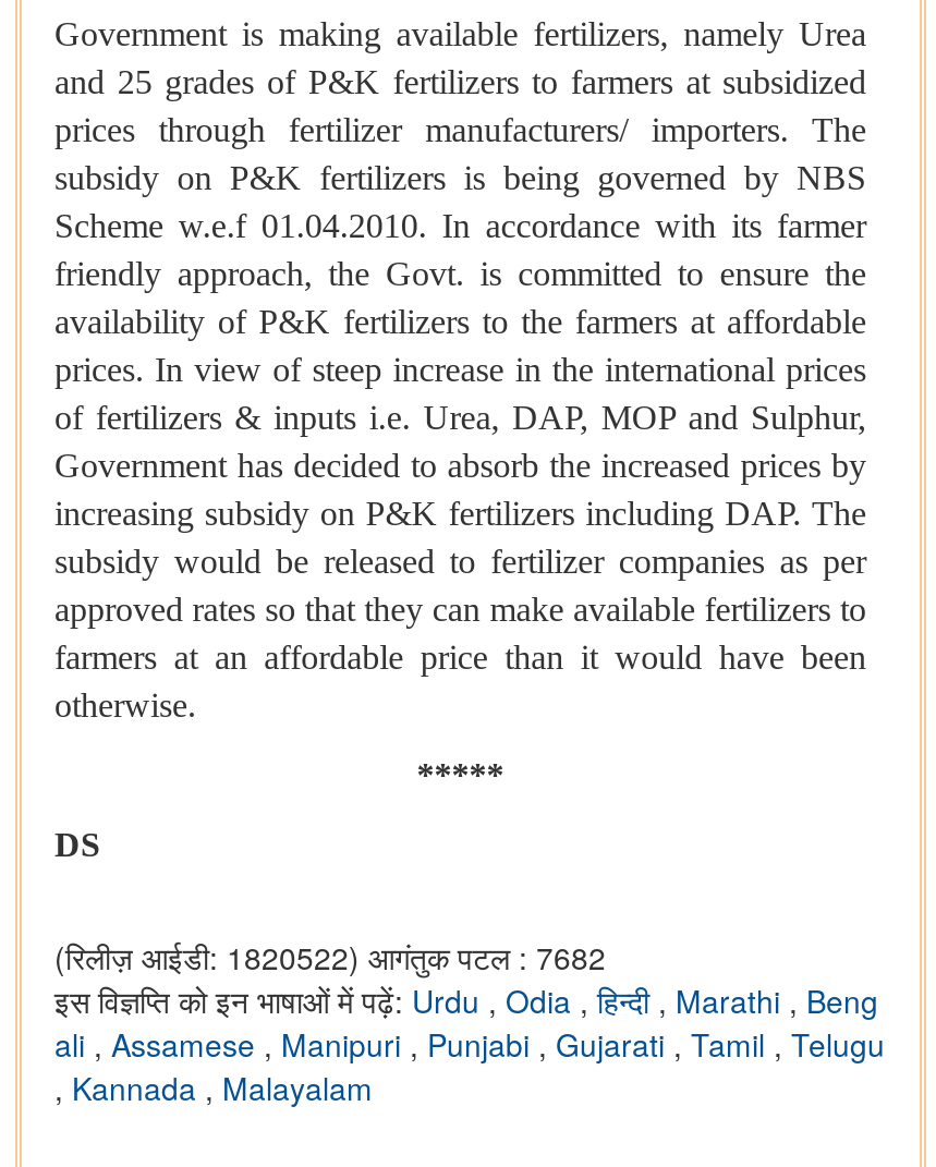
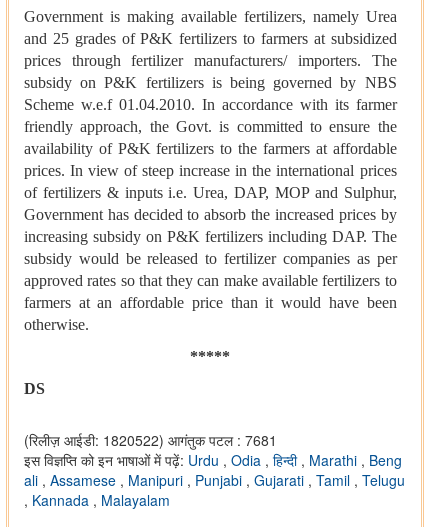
- (रिलीज़ आईडी: 1820522) आगंतुक पटल : 7682
+ (रिलीज़ आईडी: 1820522) आगंतुक पटल : 7681
